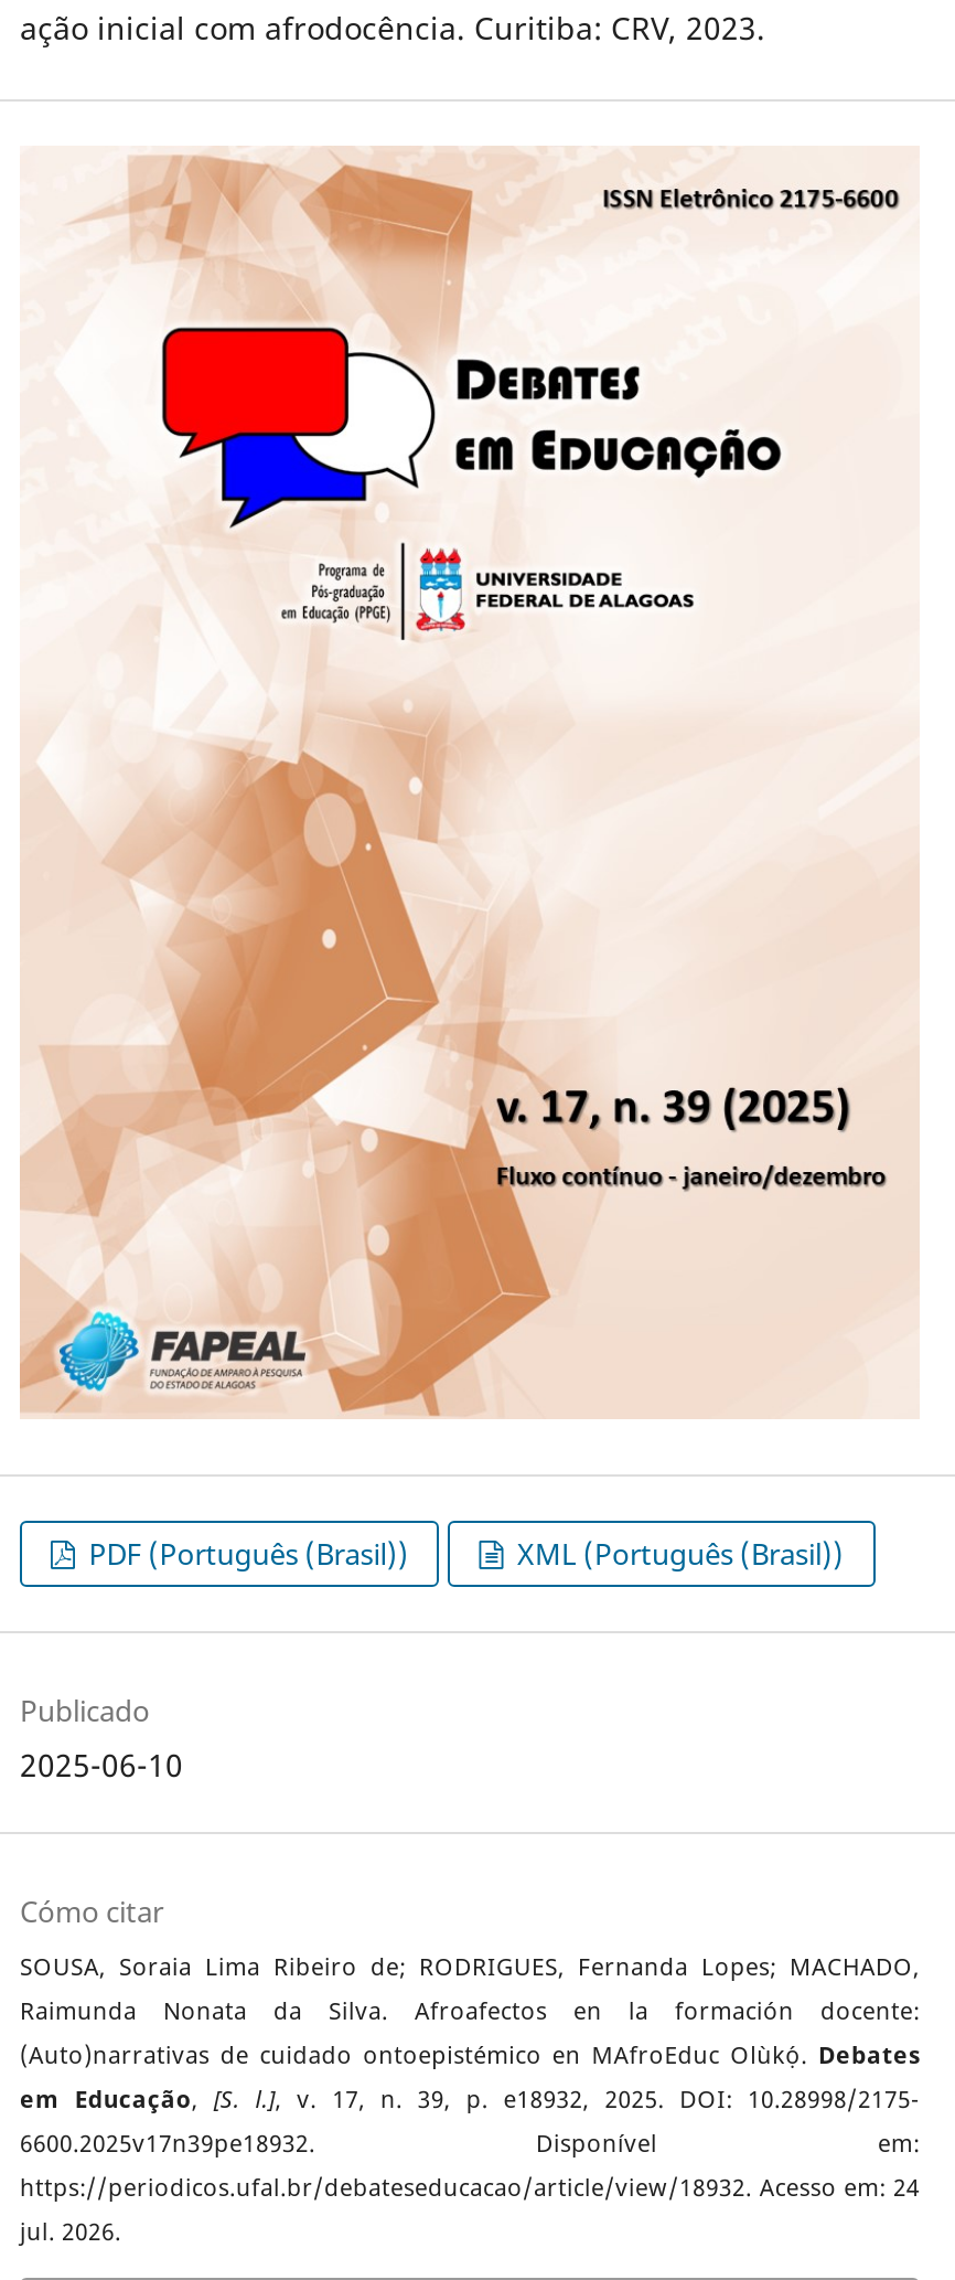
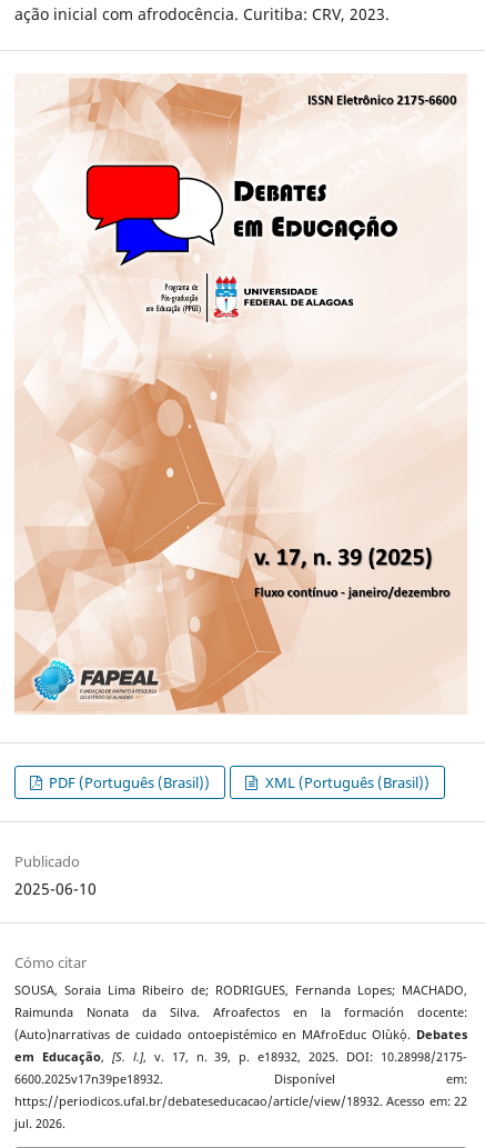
- https://periodicos.ufal.br/debateseducacao/article/view/18932. Acesso em: 24
+ https://periodicos.ufal.br/debateseducacao/article/view/18932. Acesso em: 22
